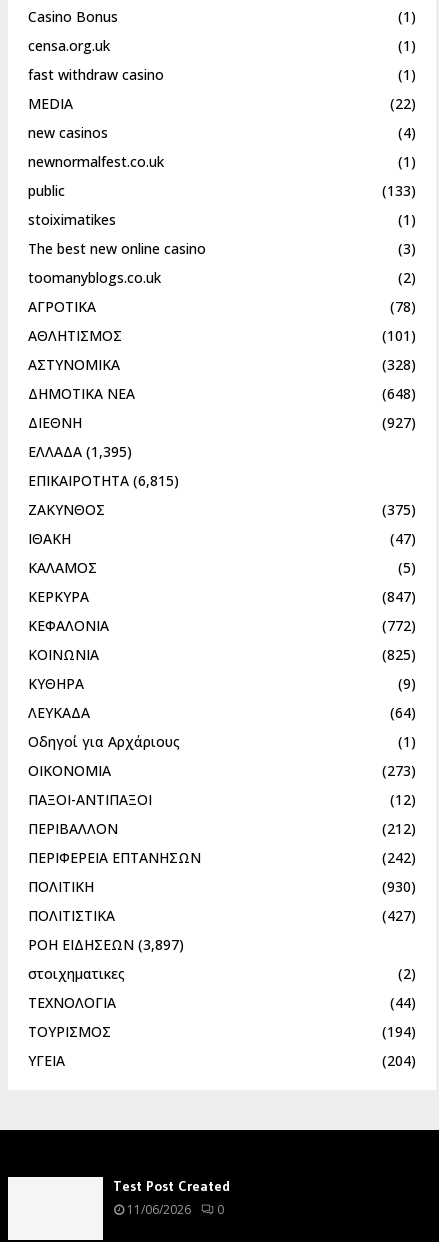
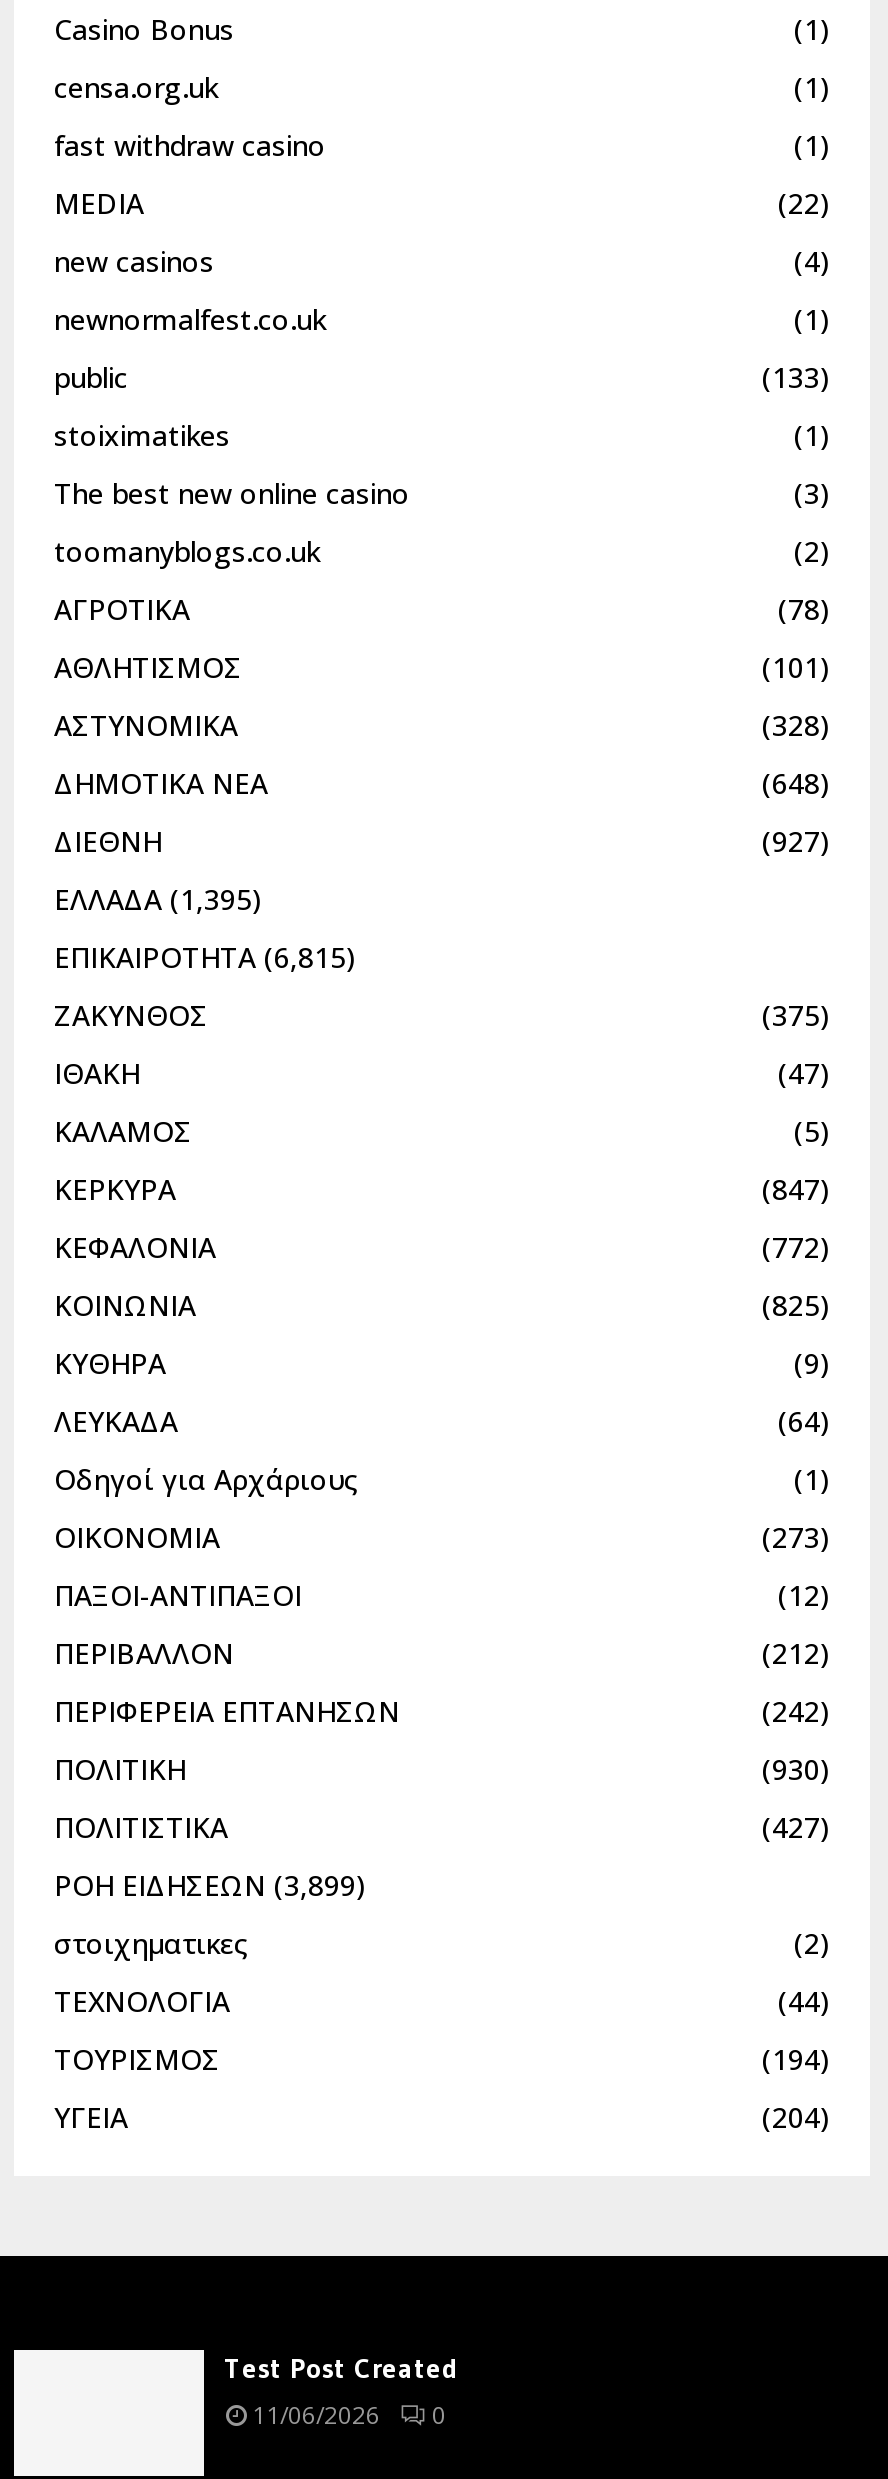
- ΡΟΗ ΕΙΔΗΣΕΩΝ (3,897)
+ ΡΟΗ ΕΙΔΗΣΕΩΝ (3,899)
